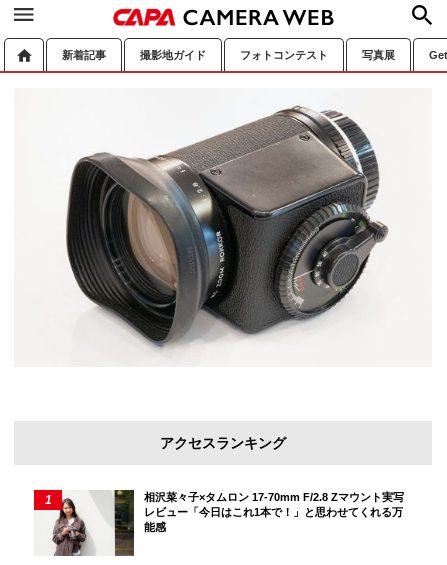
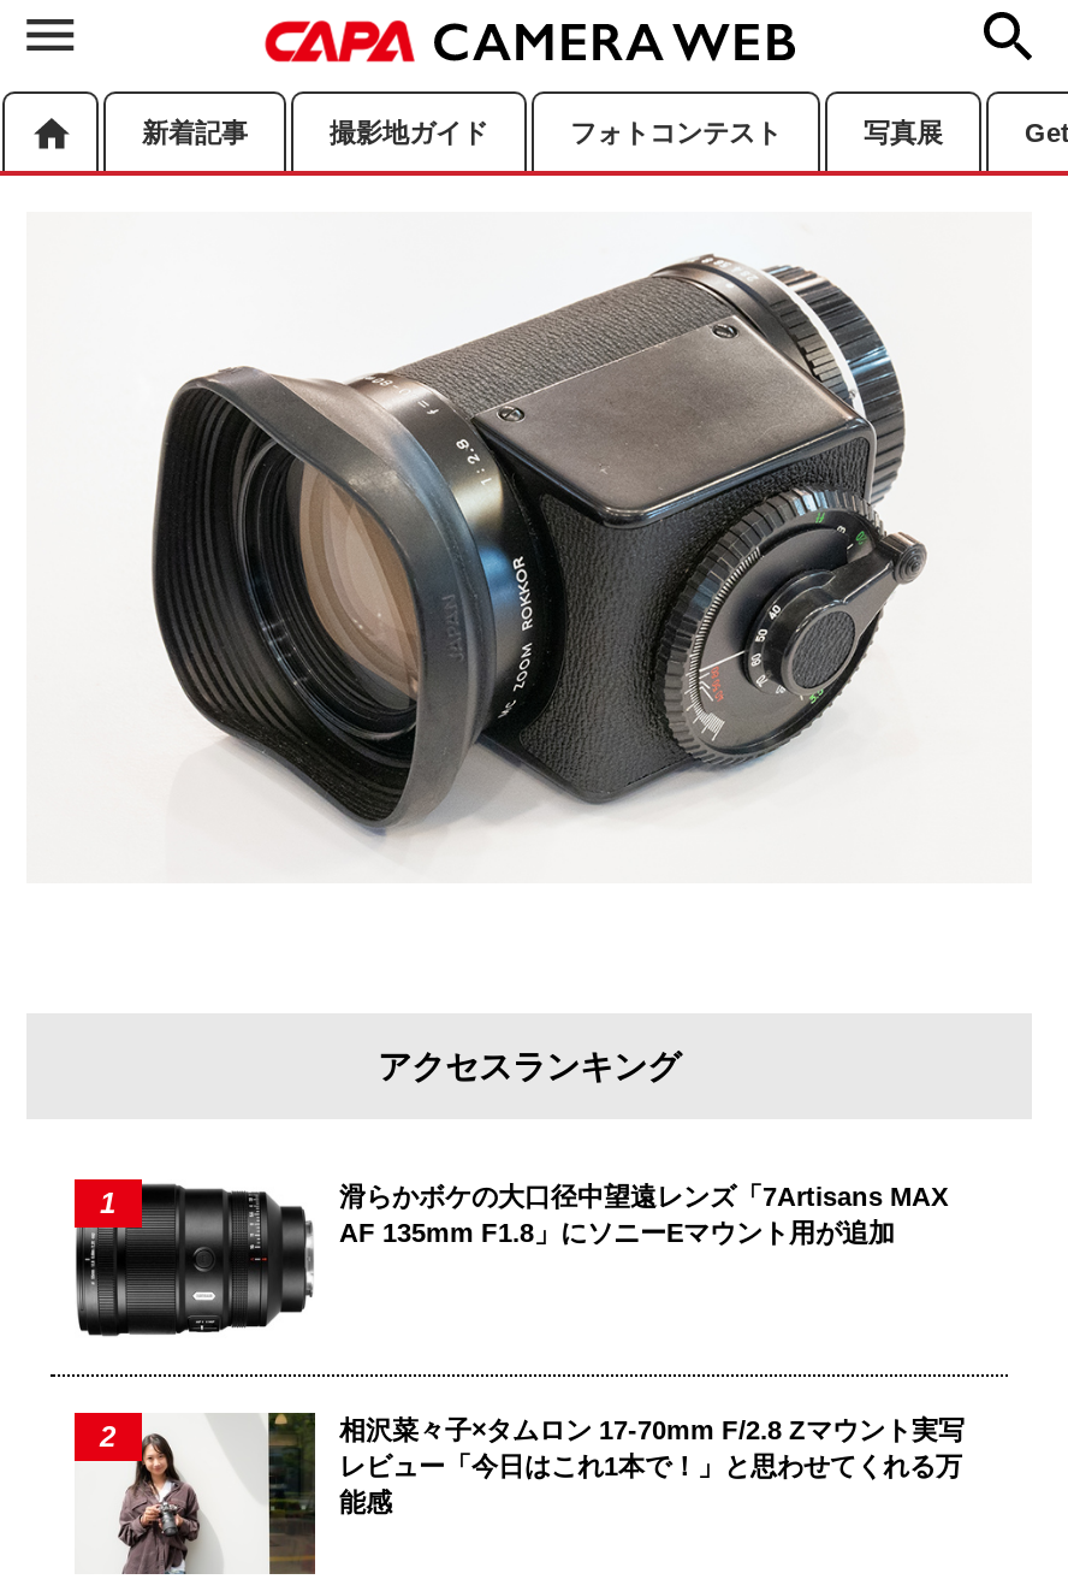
+ [image]
+ 滑らかボケの大口径中望遠レンズ「7Artisans MAX
+ AF 135mm F1.8」にソニーEマウント用が追加
